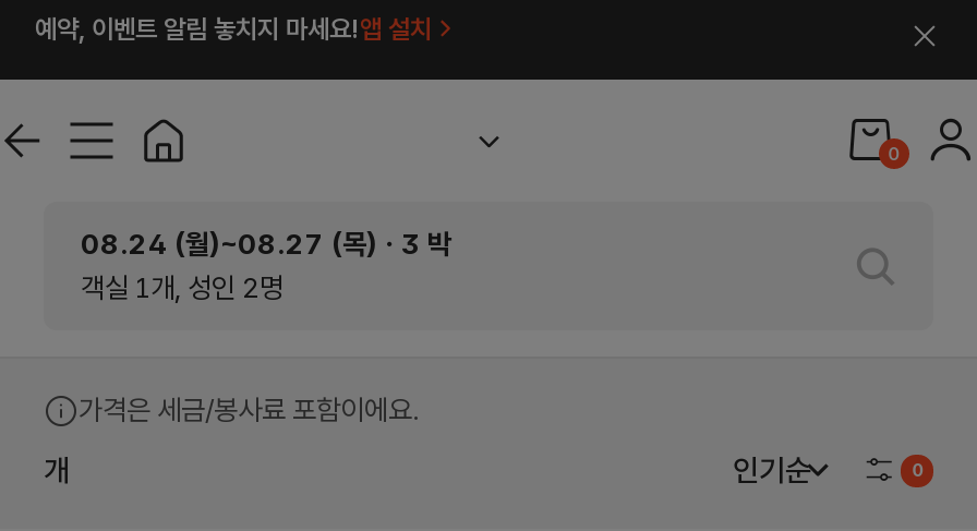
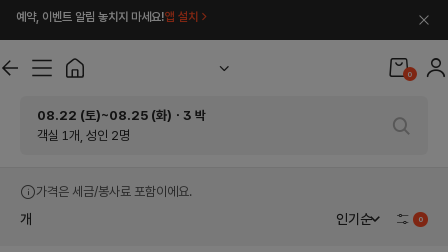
- 08.24 (월)~08.27 (목)ㆍ3 박
+ 08.22 (토)~08.25 (화)ㆍ3 박
